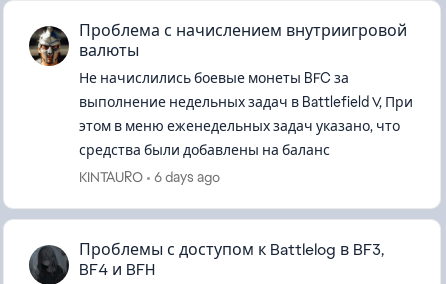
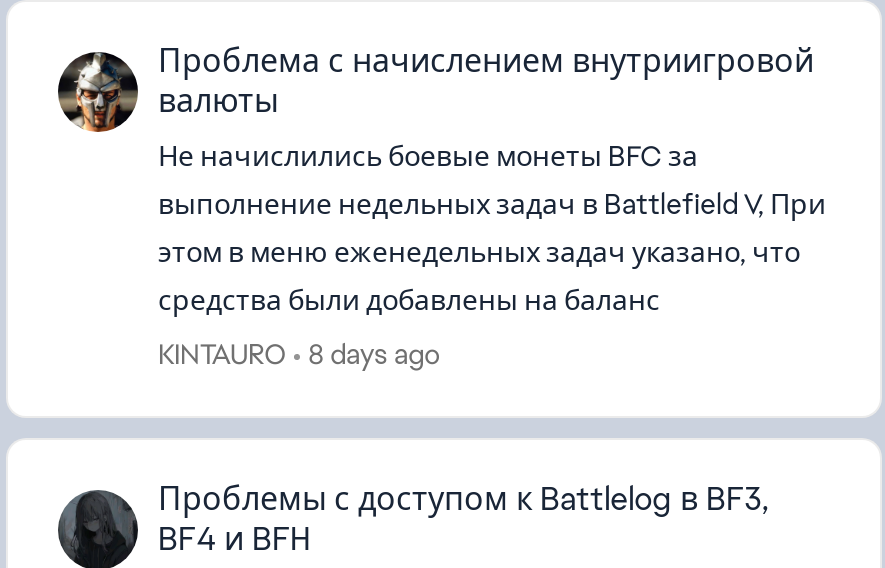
- KINTAURO 6 days ago
+ KINTAURO 8 days ago
